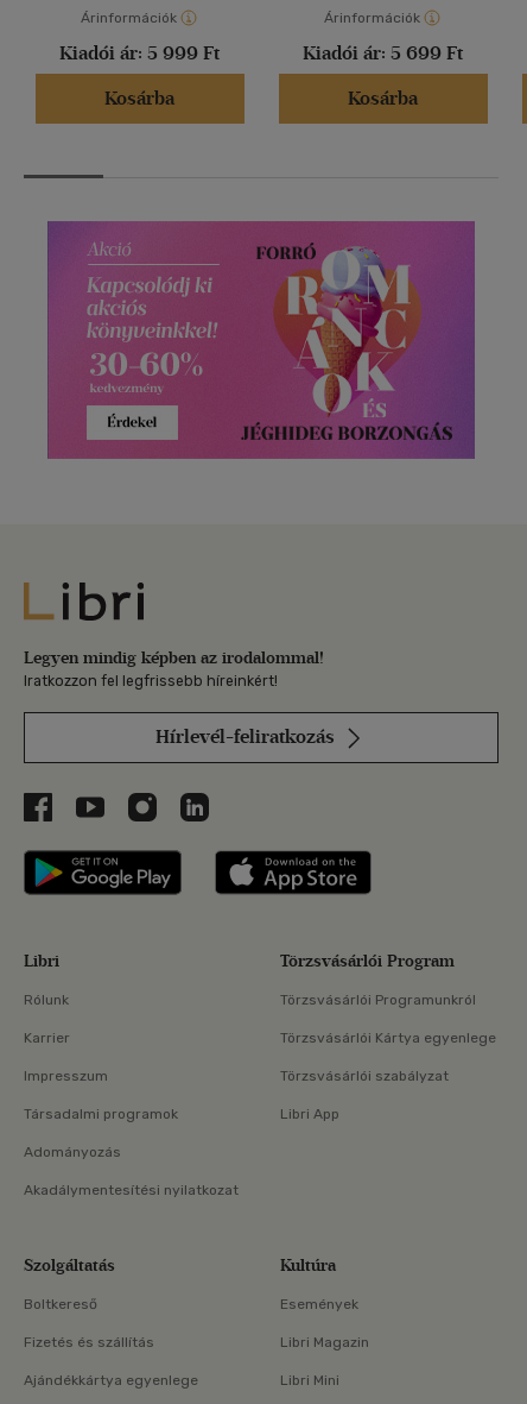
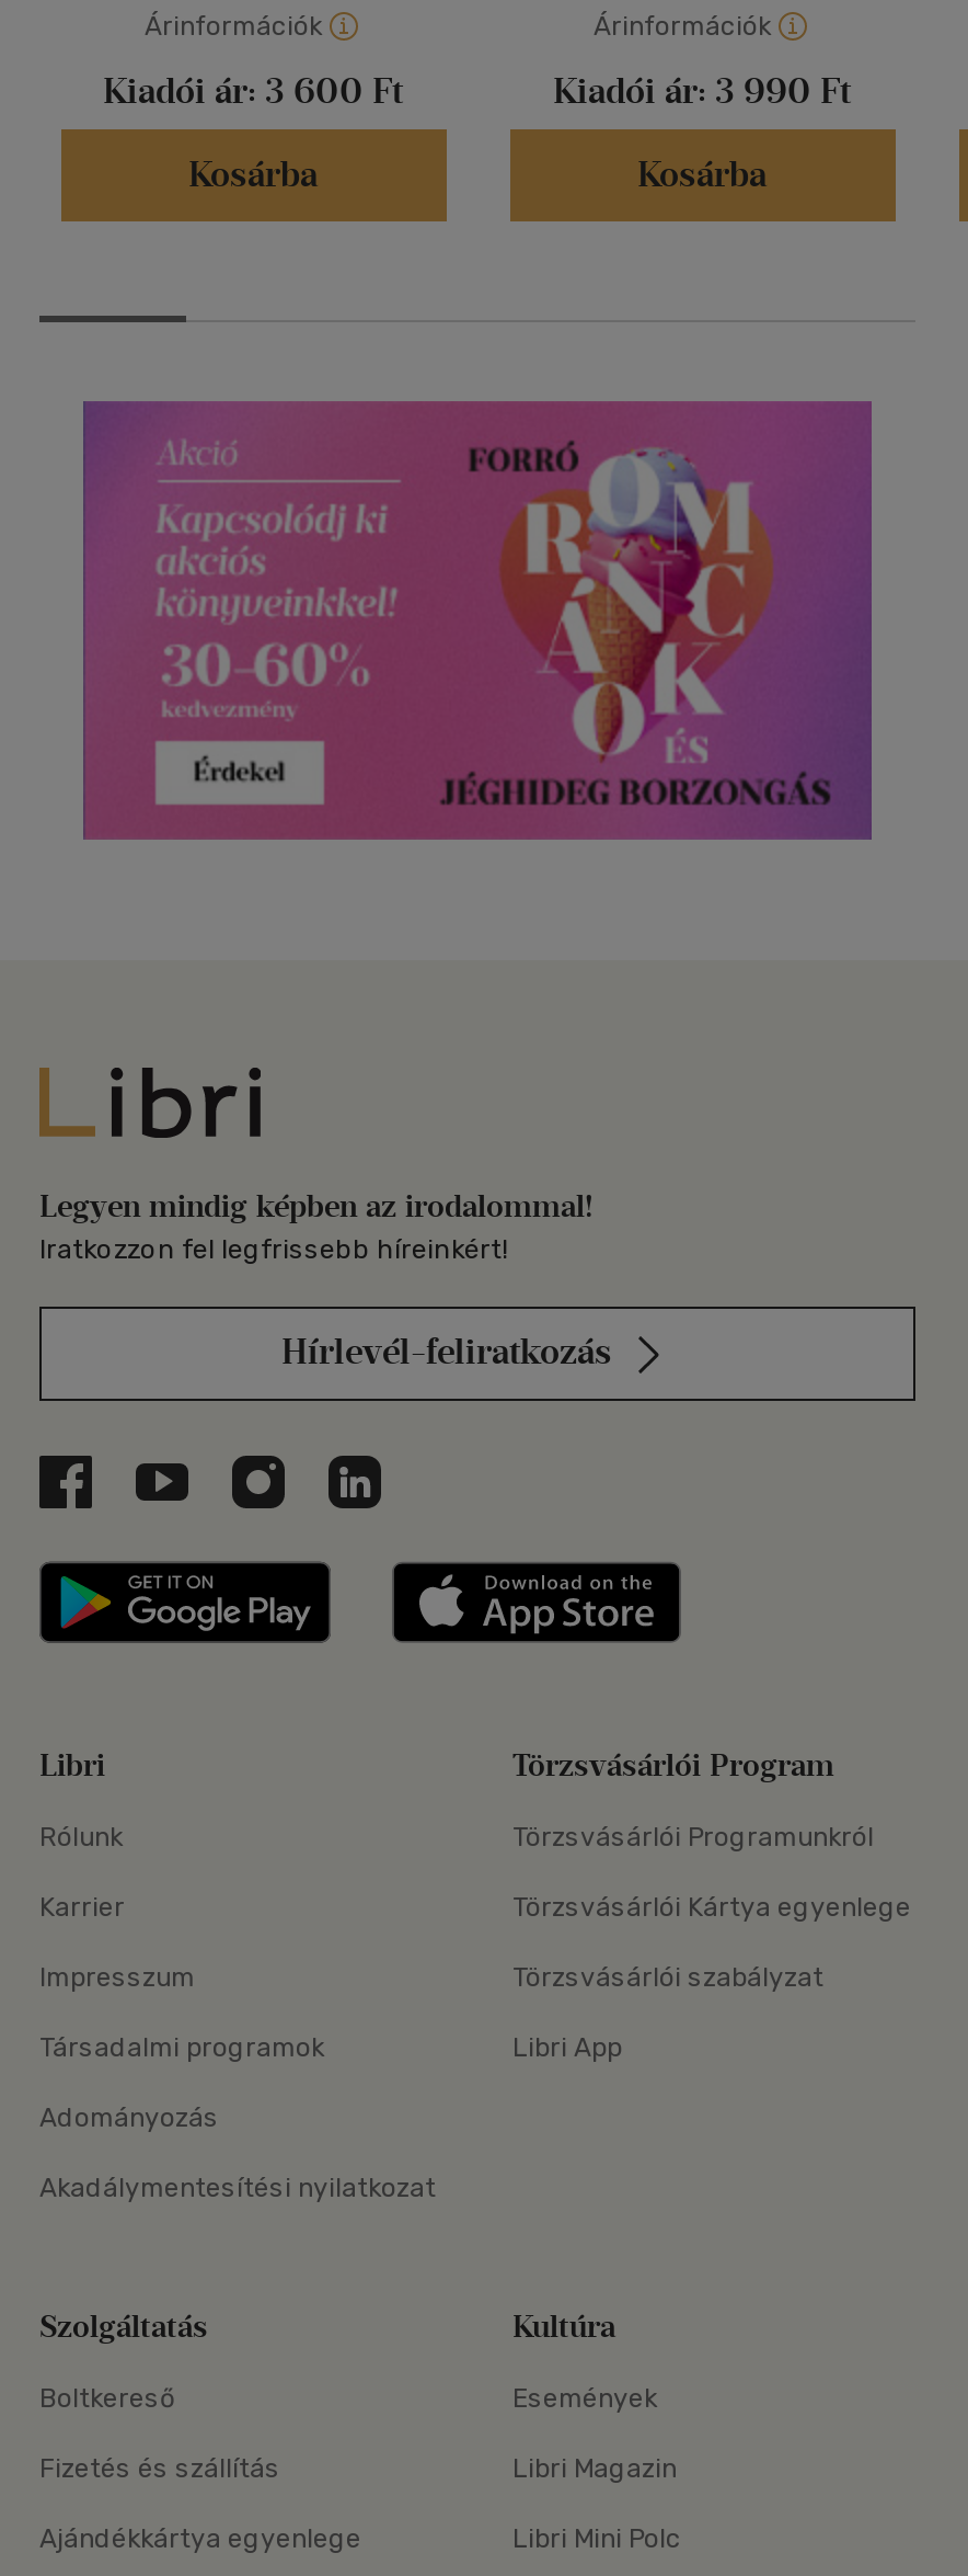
- Kiadói ár: 5 999 Ft
+ Kiadói ár: 3 600 Ft

- Kiadói ár: 5 699 Ft
+ Kiadói ár: 3 990 Ft

- Libri Mini
+ Libri Mini Polc
